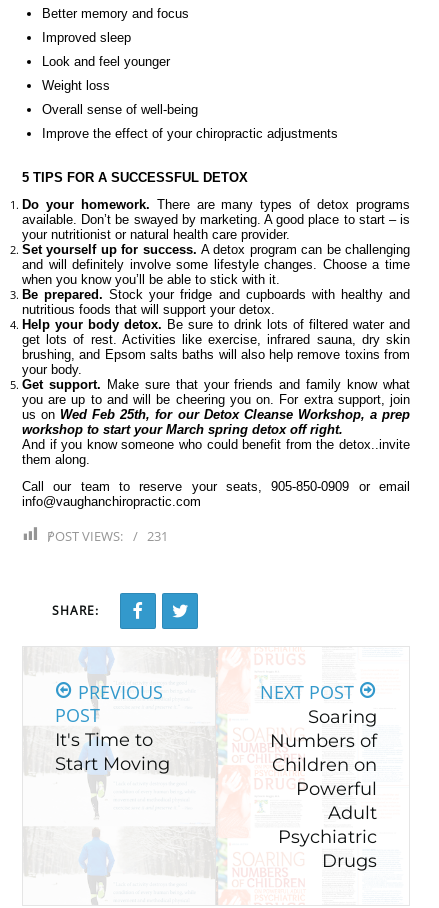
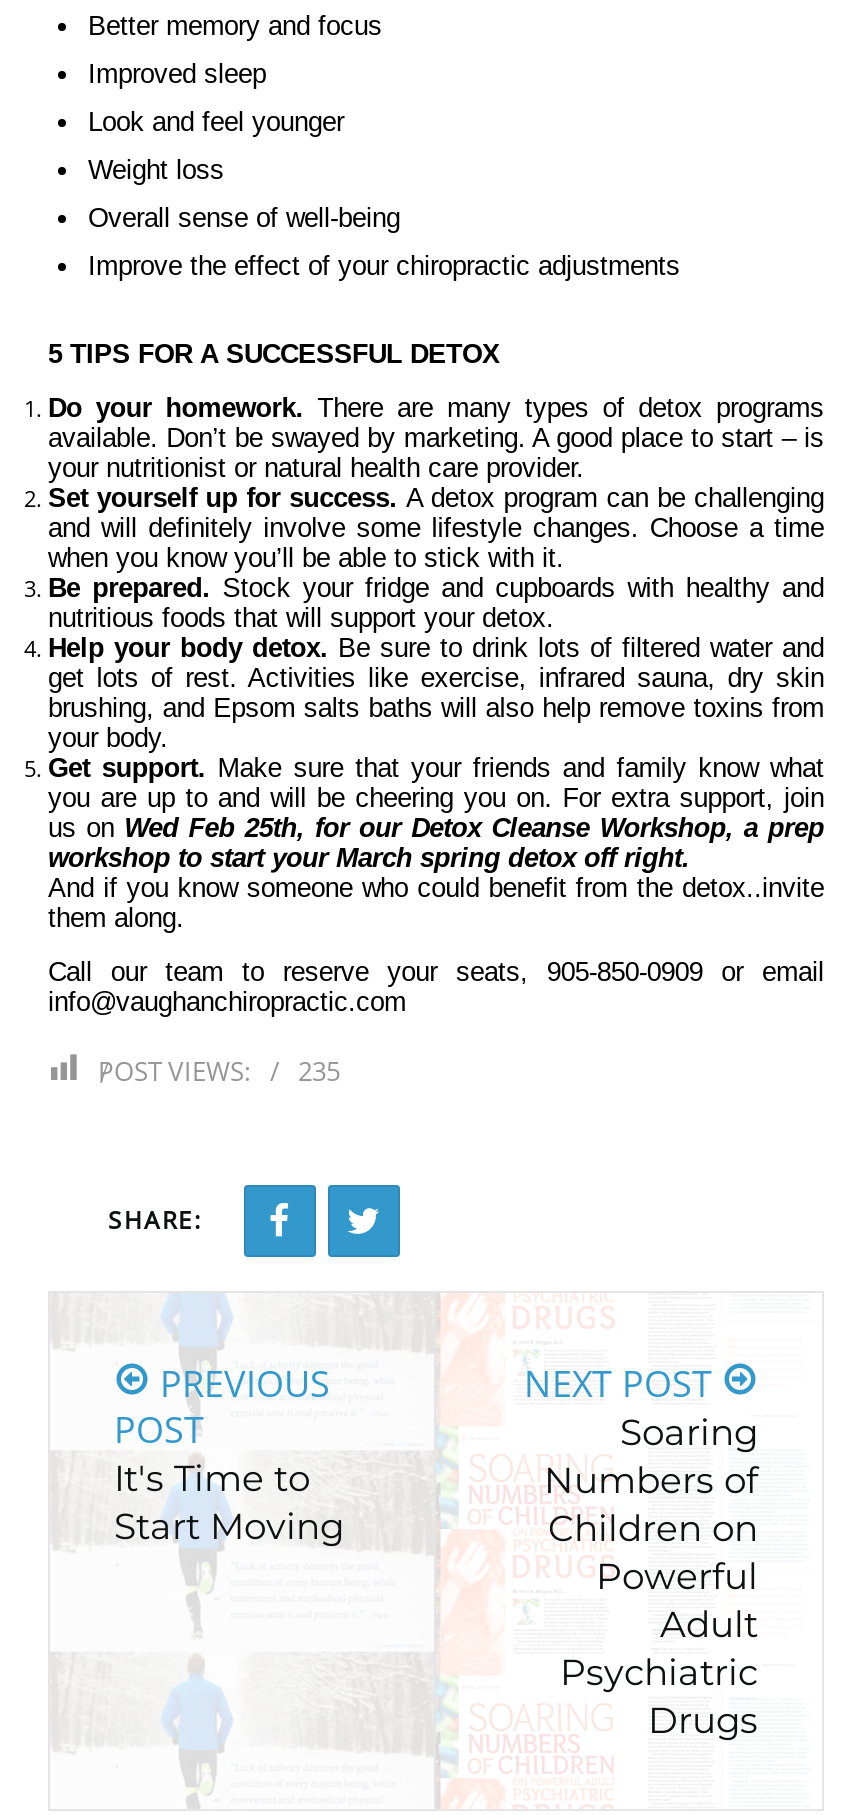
- POST VIEWS: 231
+ POST VIEWS: 235
